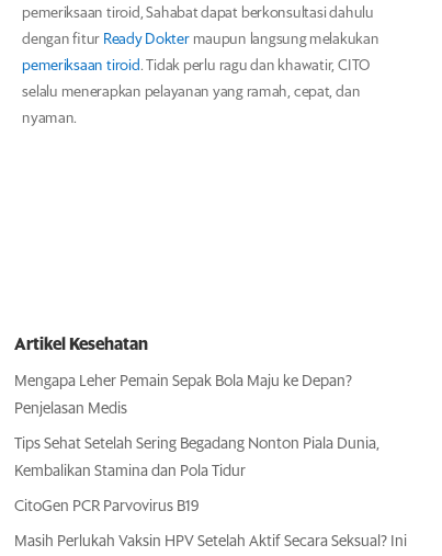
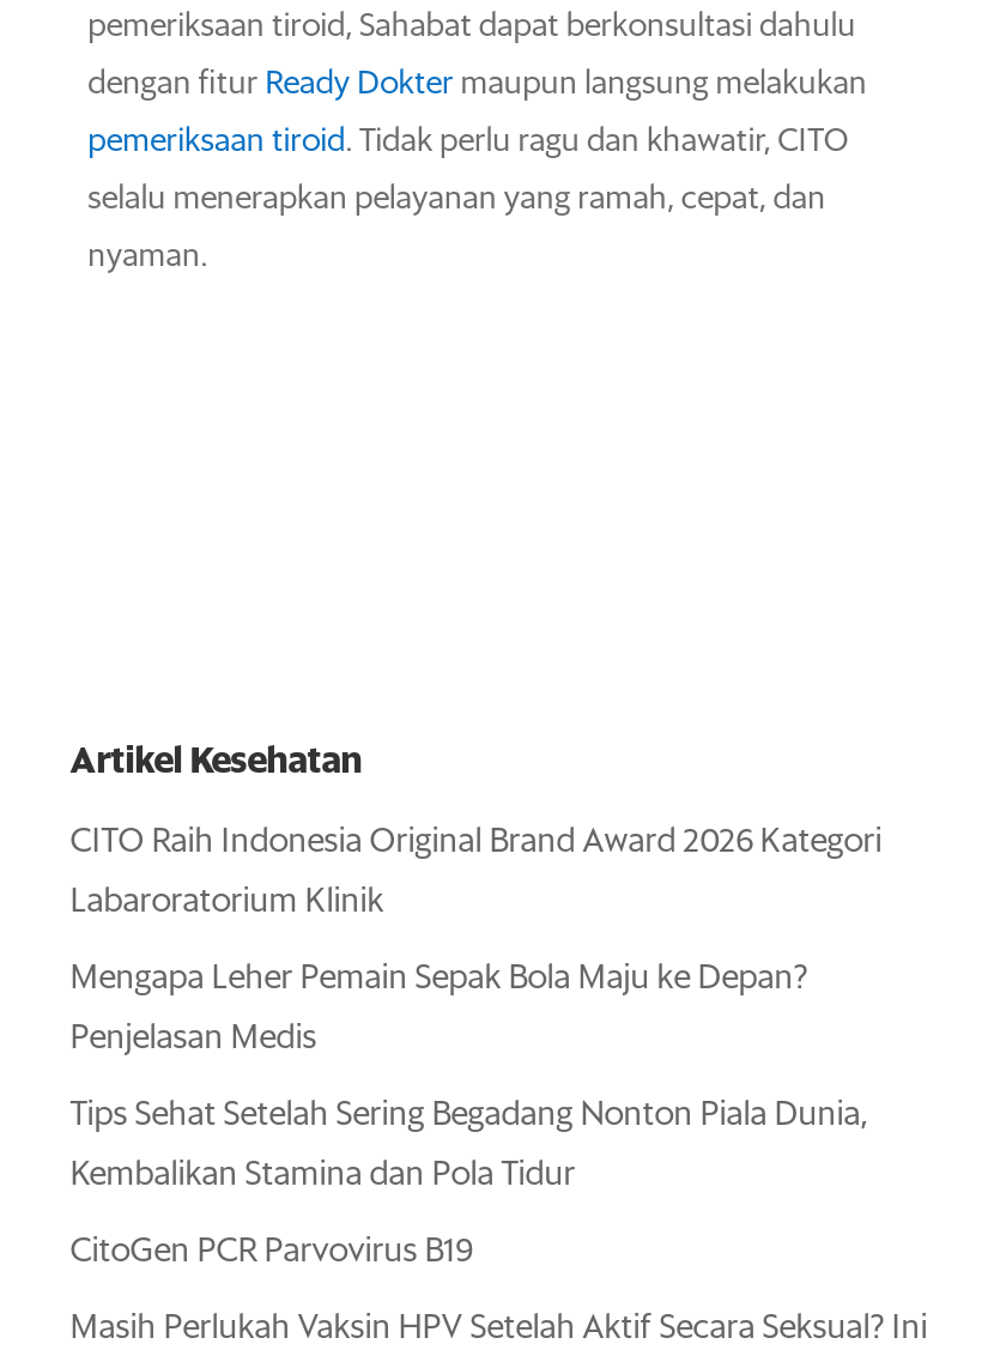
+ CITO Raih Indonesia Original Brand Award 2026 Kategori
+ Labaroratorium Klinik
